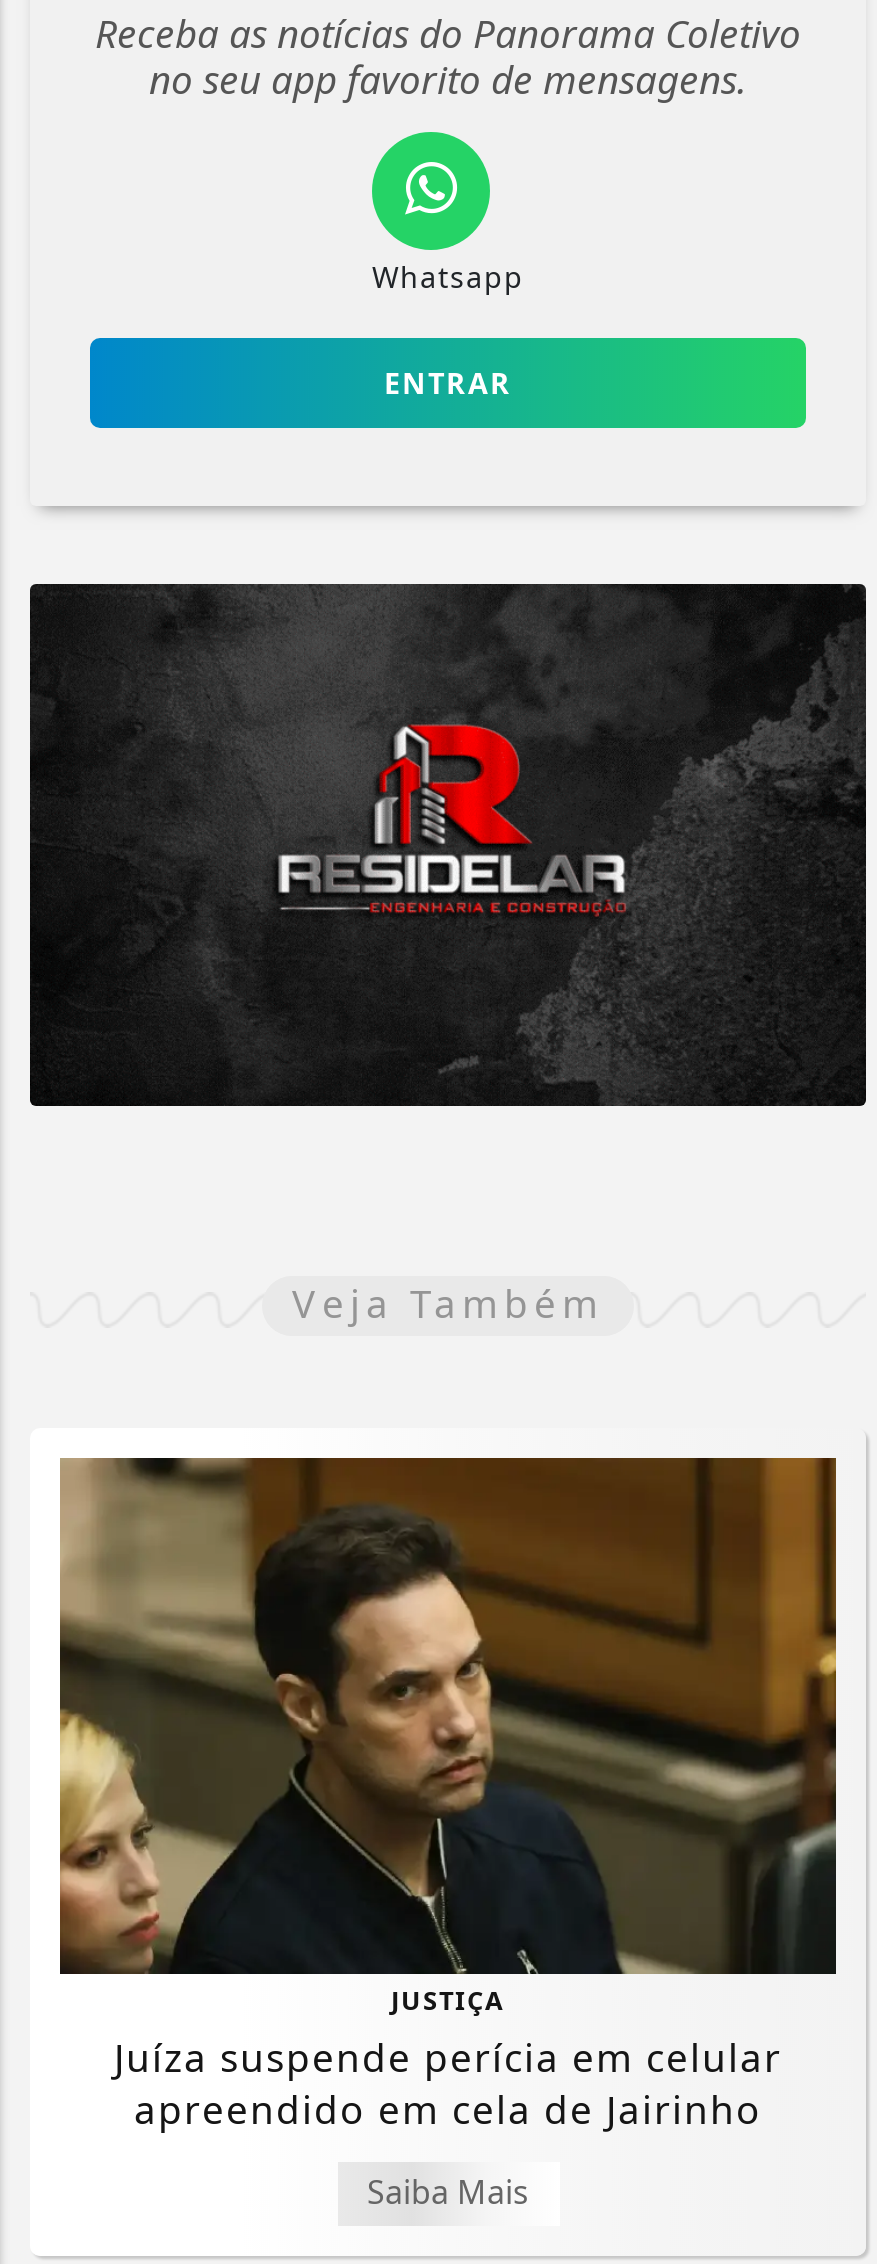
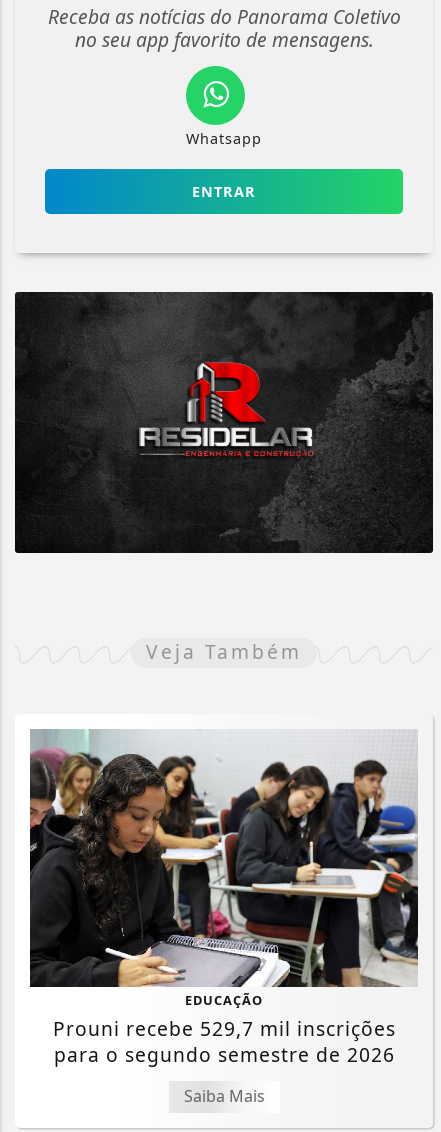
- [image]
- JUSTIÇA
- Juíza suspende perícia em celular
- apreendido em cela de Jairinho
+ [image]
+ EDUCAÇÃO
+ Prouni recebe 529,7 mil inscrições
+ para o segundo semestre de 2026
